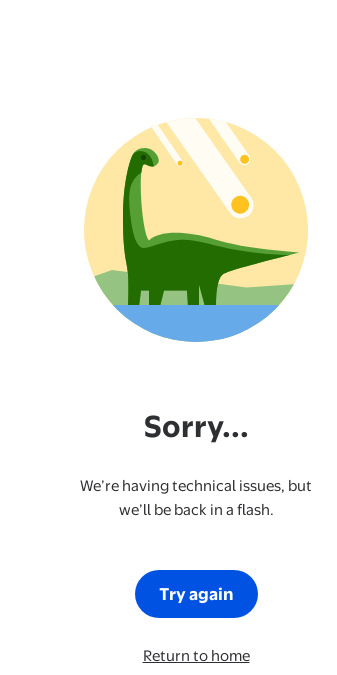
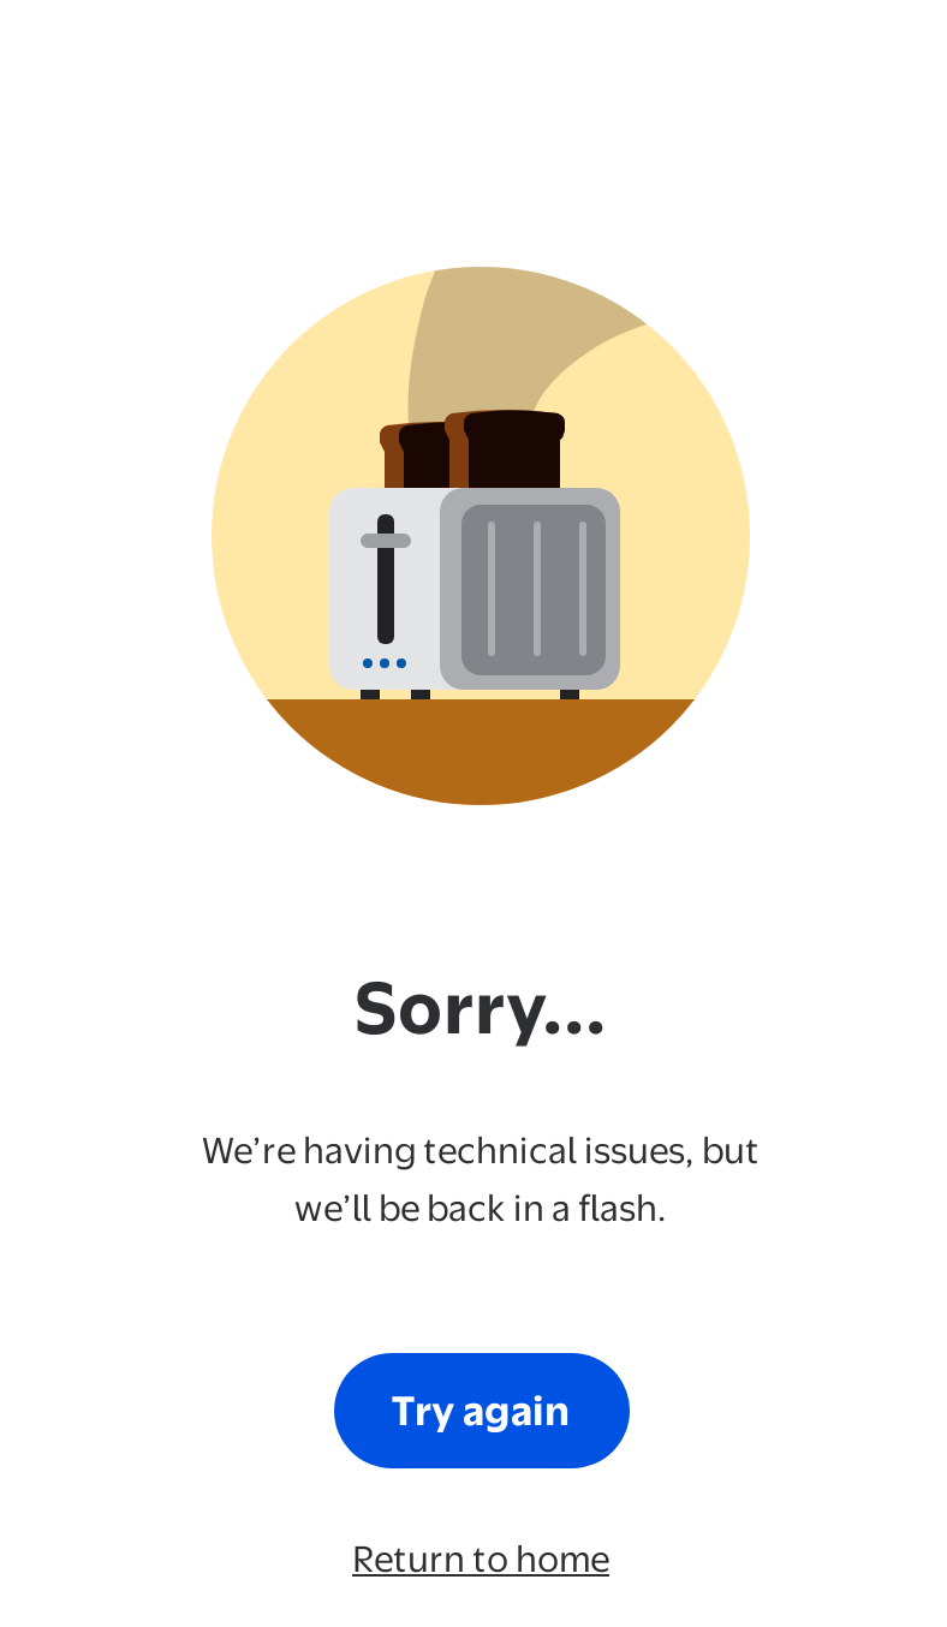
- [image]
+ [image]
